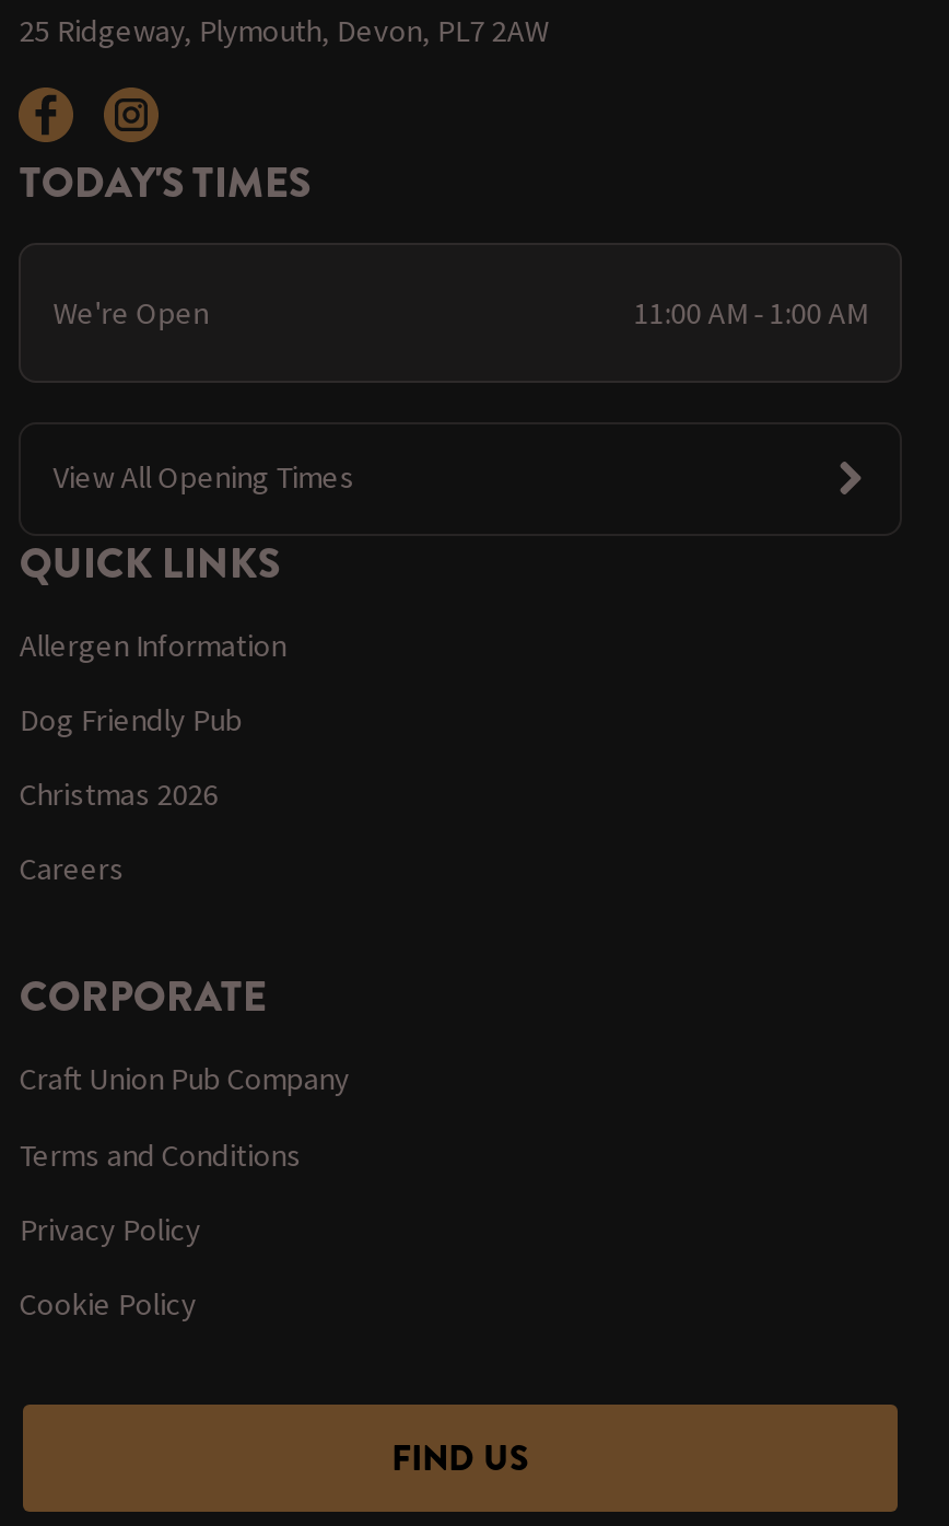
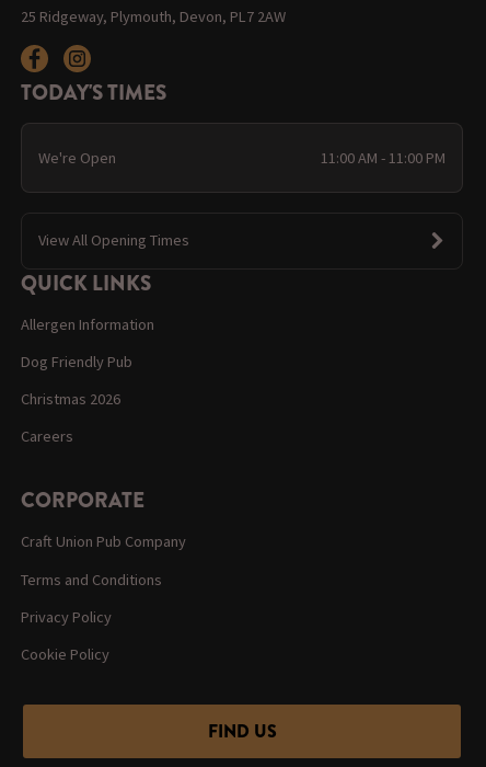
- 11:00 AM - 1:00 AM
+ 11:00 AM - 11:00 PM
